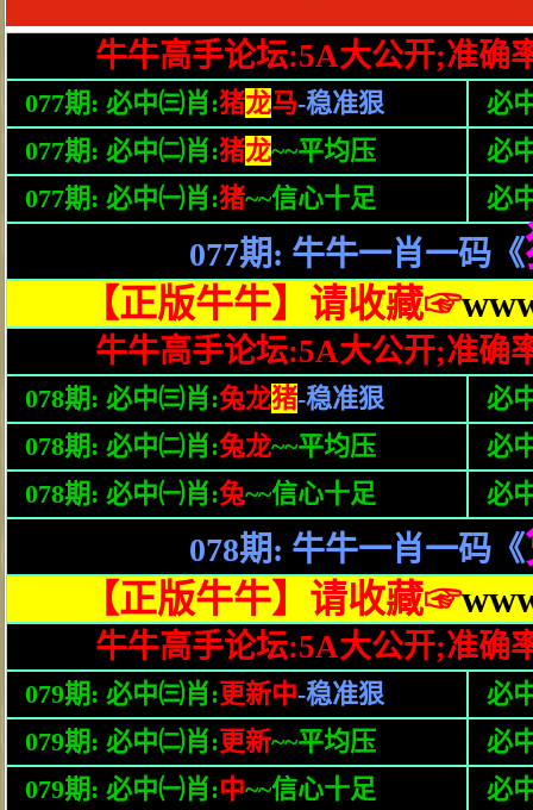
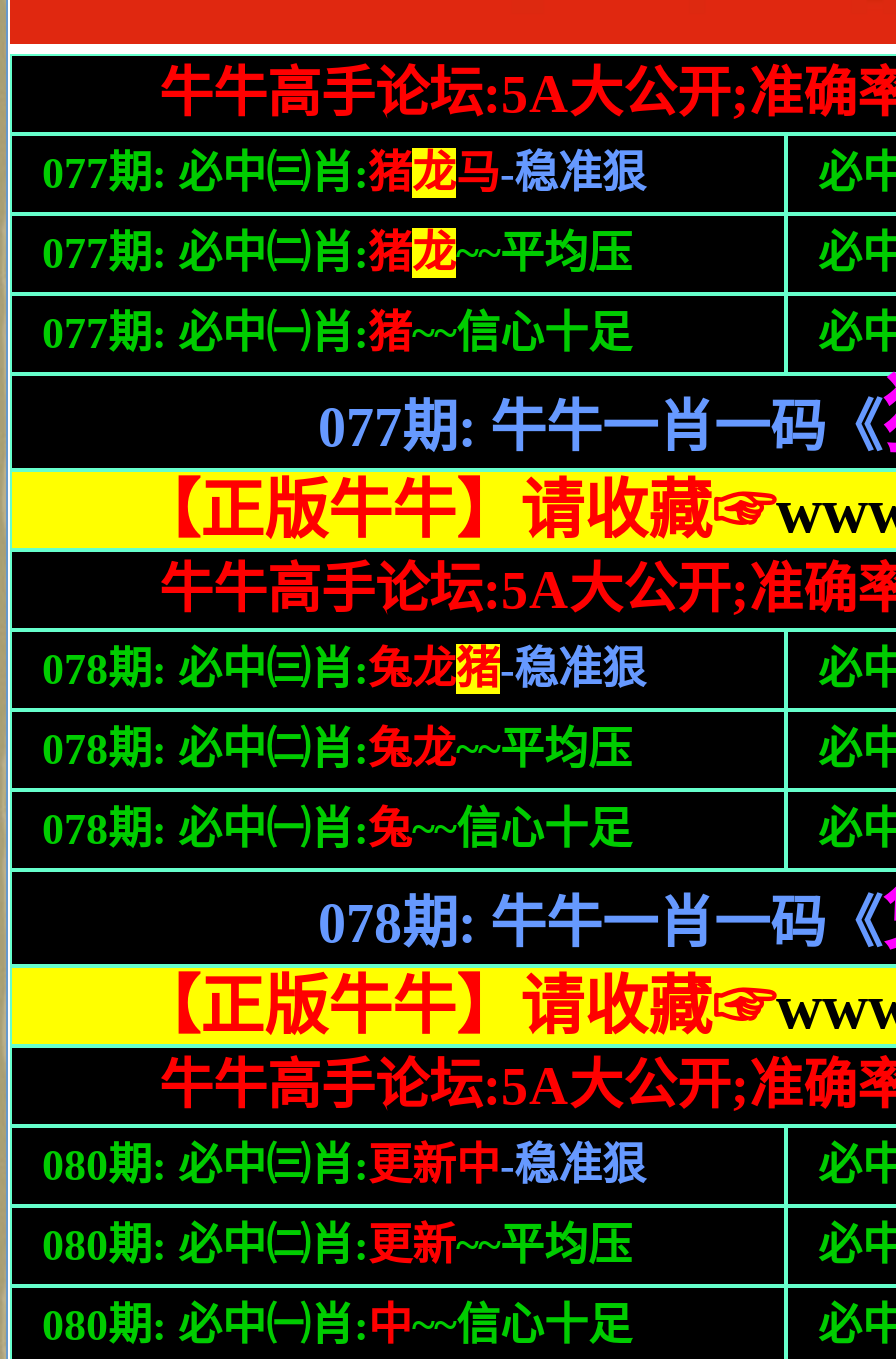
- 079期: 必中㈢肖:更新中-稳准狠
+ 080期: 必中㈢肖:更新中-稳准狠

- 079期: 必中㈡肖:更新~~平均压
+ 080期: 必中㈡肖:更新~~平均压

- 079期: 必中㈠肖:中~~信心十足
+ 080期: 必中㈠肖:中~~信心十足
